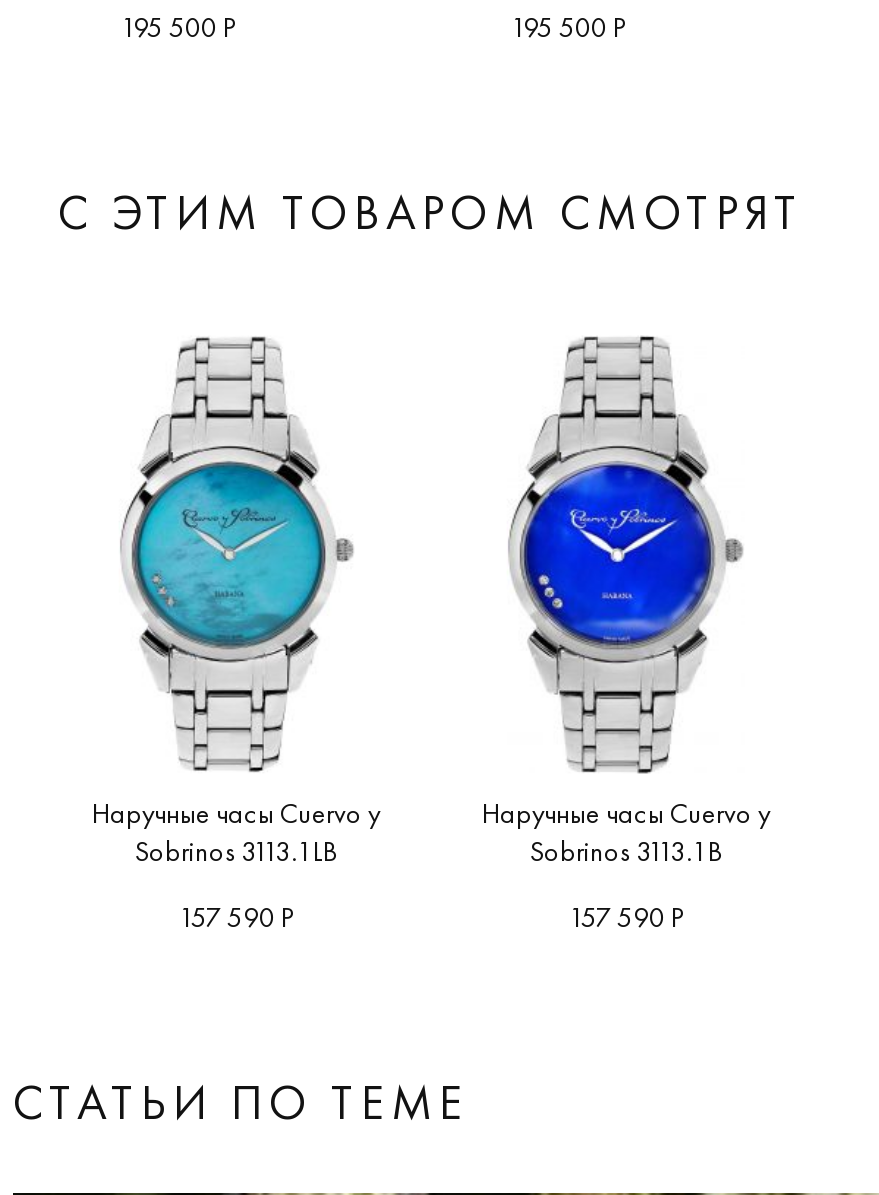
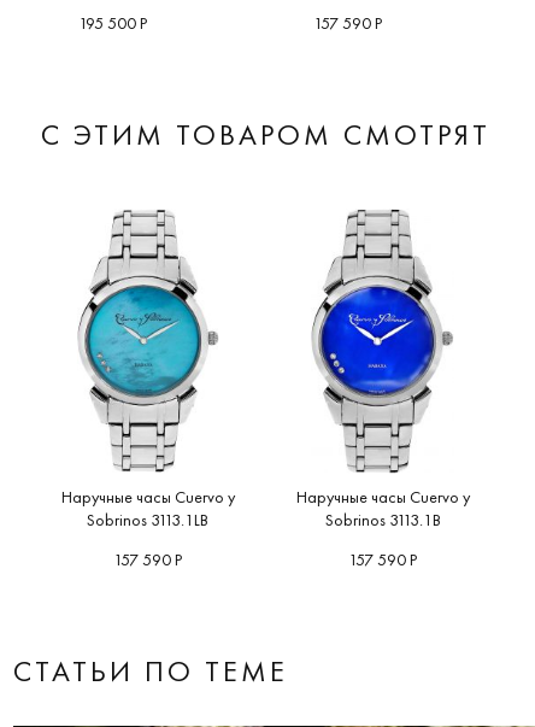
- 195 500 Р
+ 157 590 Р
